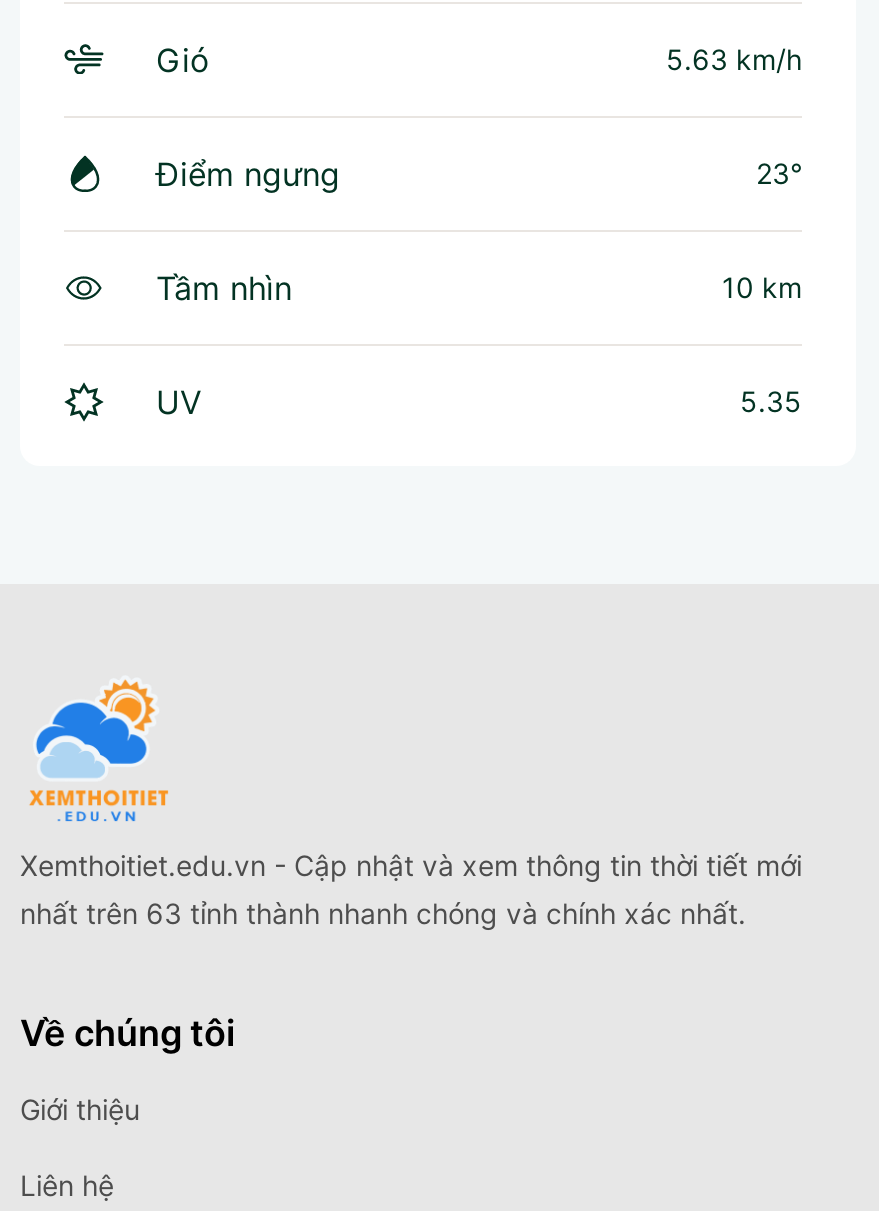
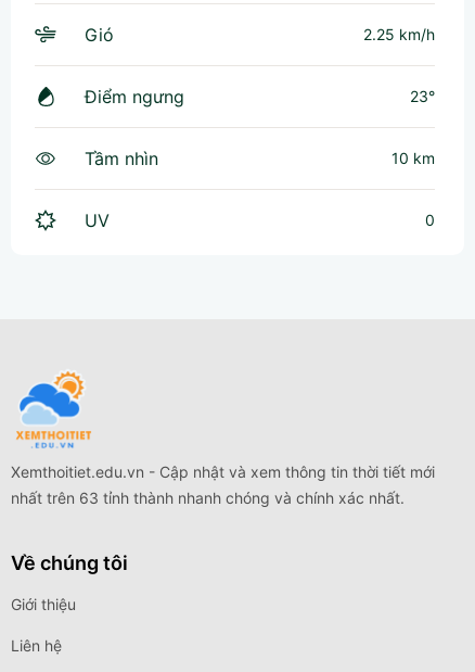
- 5.63 km/h
+ 2.25 km/h

- 5.35
+ 0
